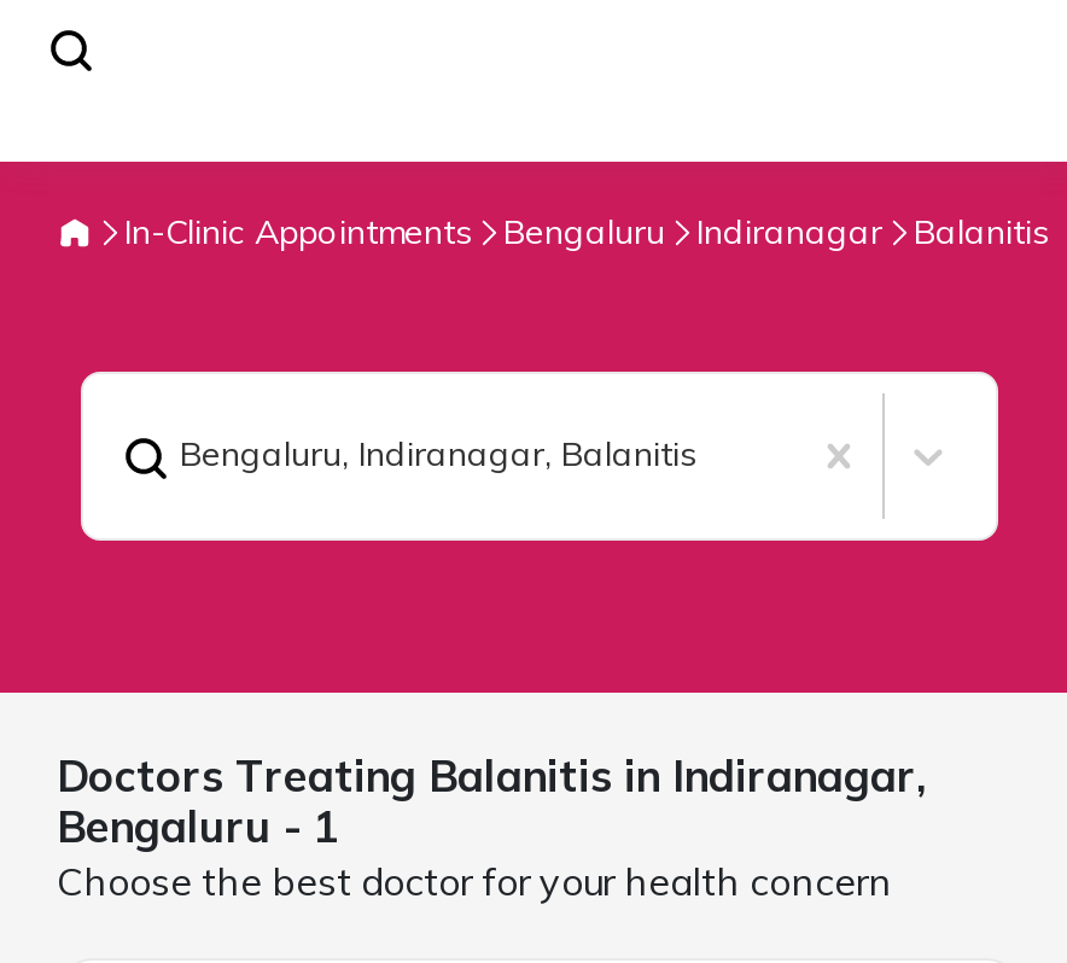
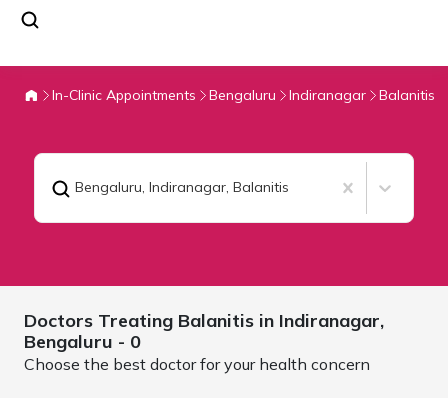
- Bengaluru - 1
+ Bengaluru - 0
